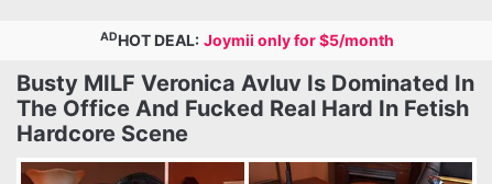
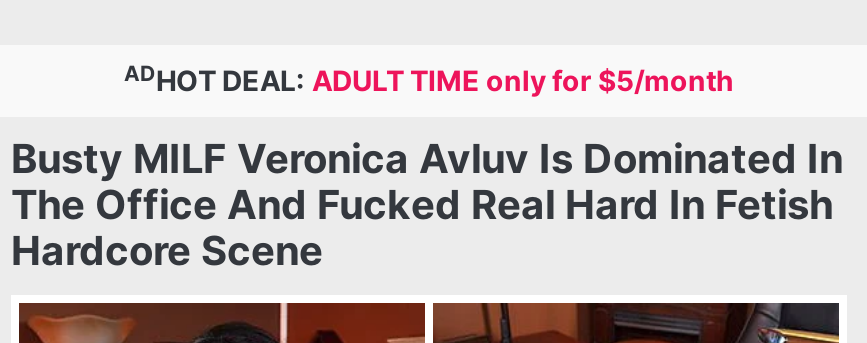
- ADHOT DEAL: Joymii only for $5/month
+ ADHOT DEAL: ADULT TIME only for $5/month
